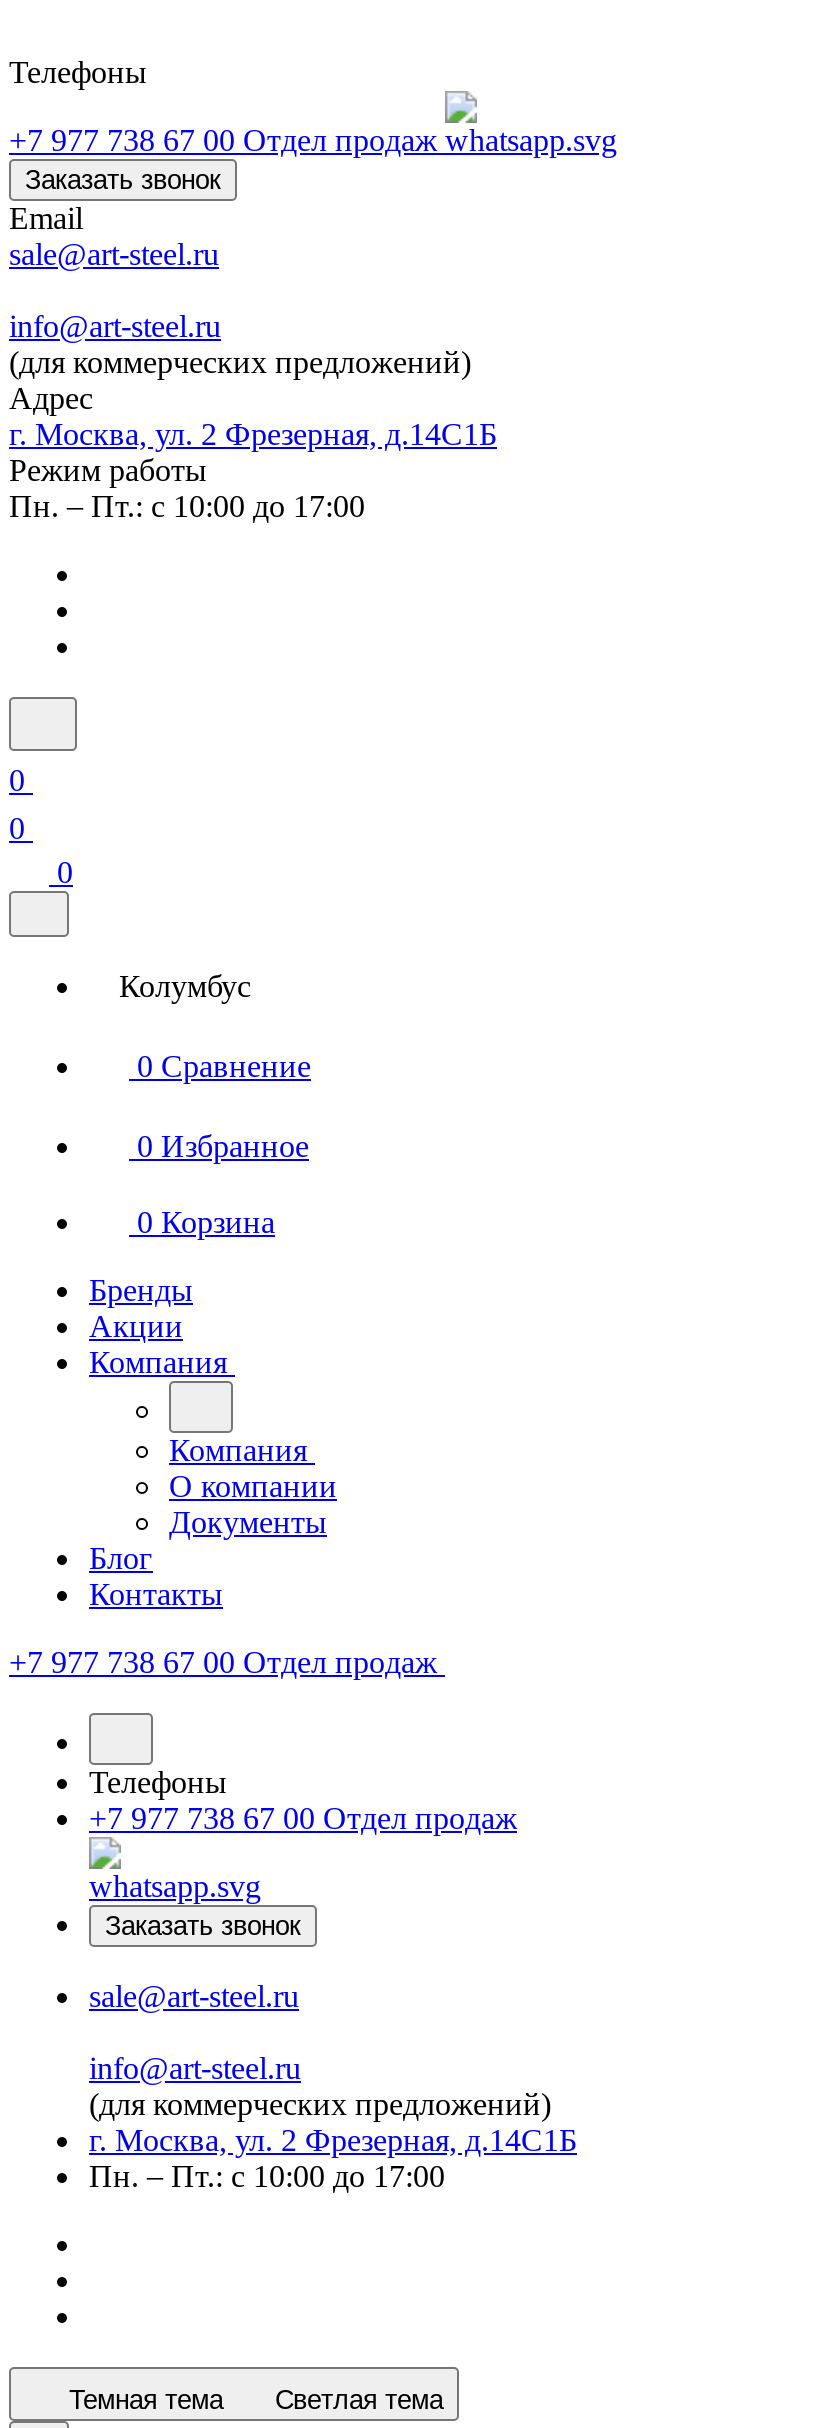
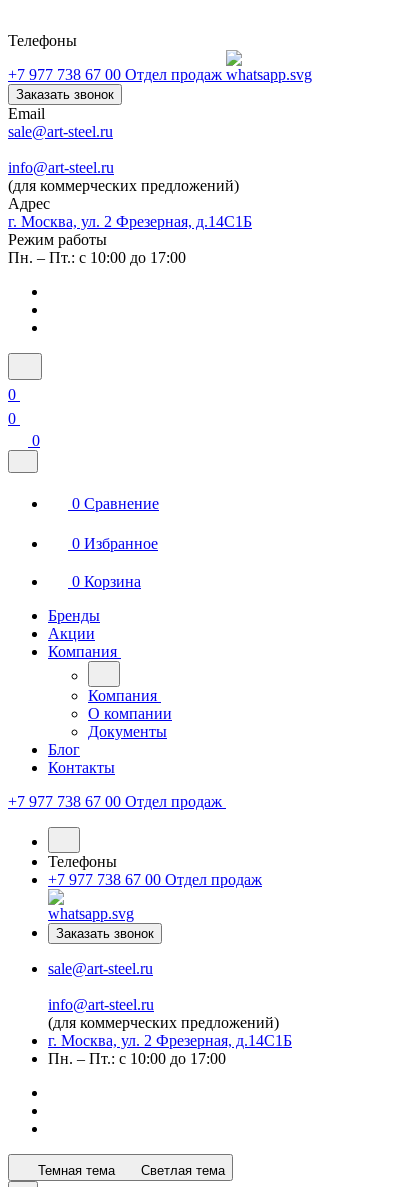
- Колумбус
